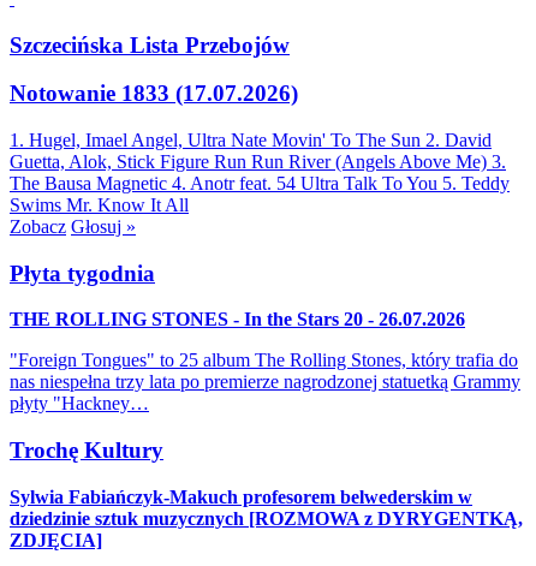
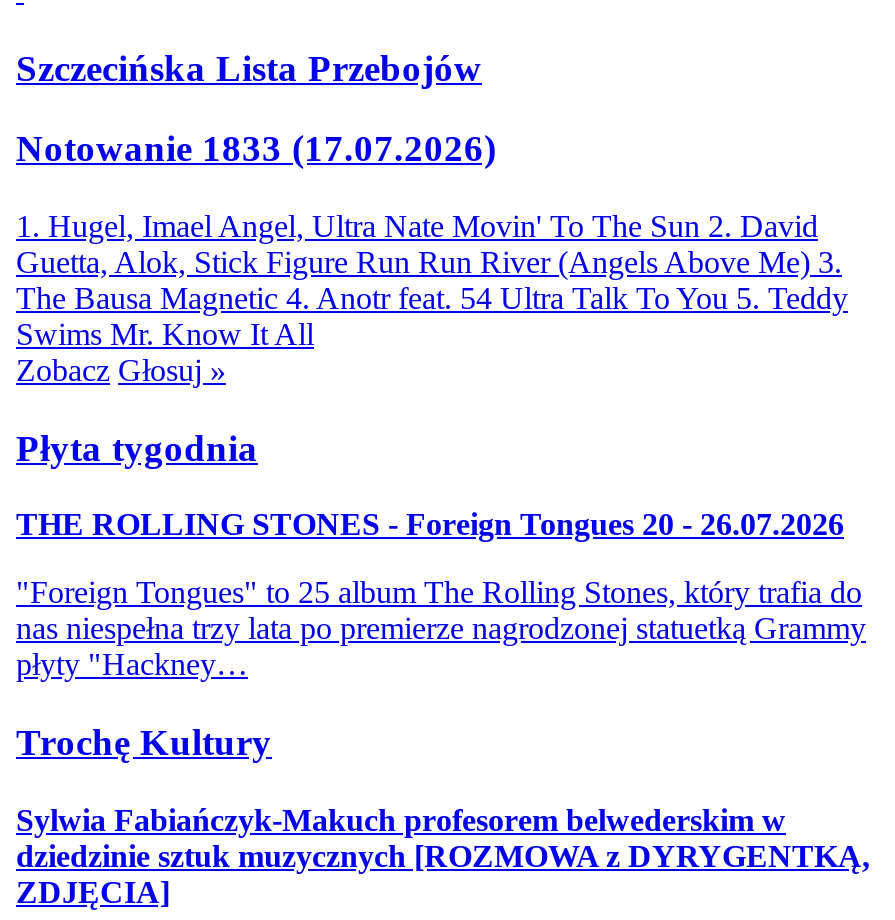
- THE ROLLING STONES - In the Stars 20 - 26.07.2026
+ THE ROLLING STONES - Foreign Tongues 20 - 26.07.2026
